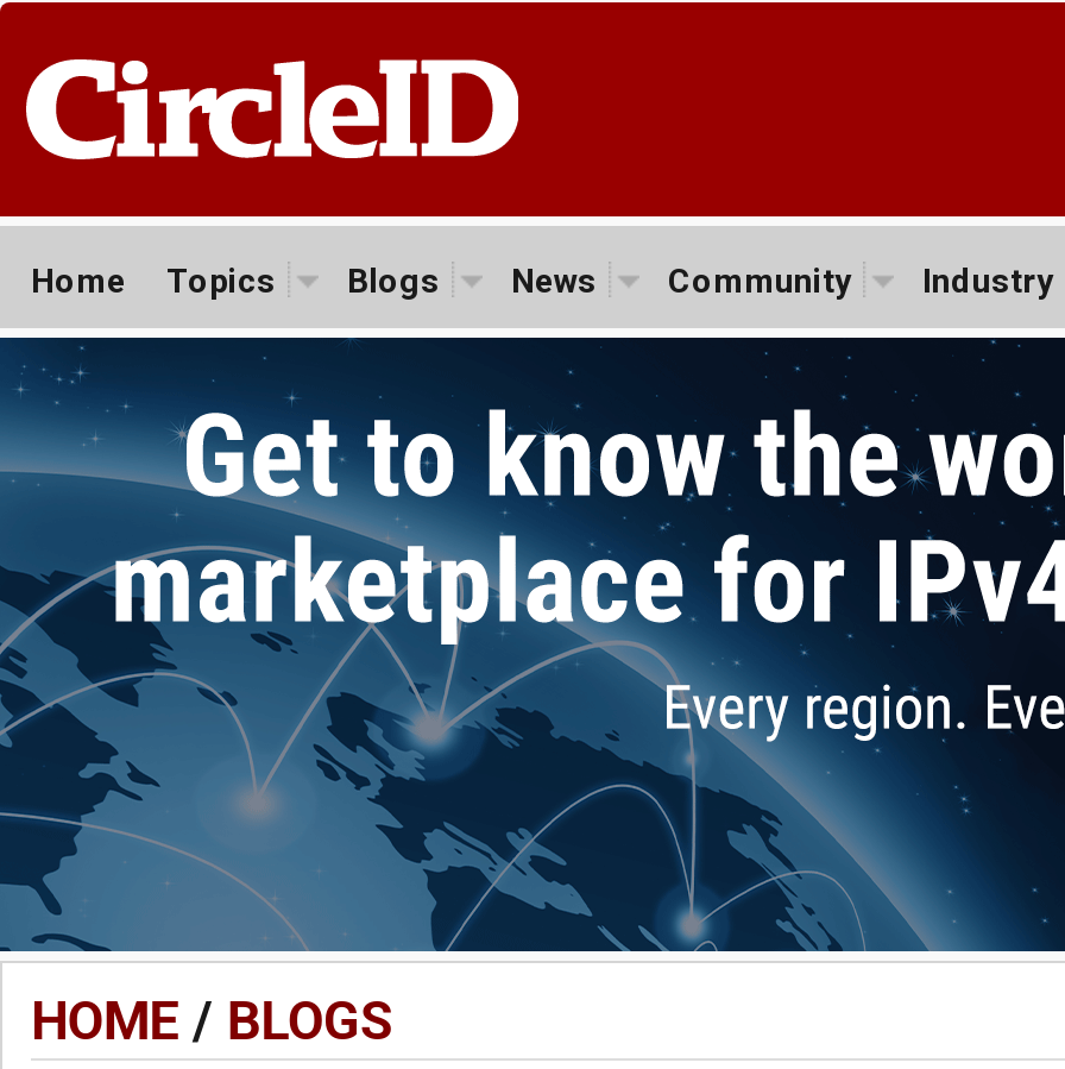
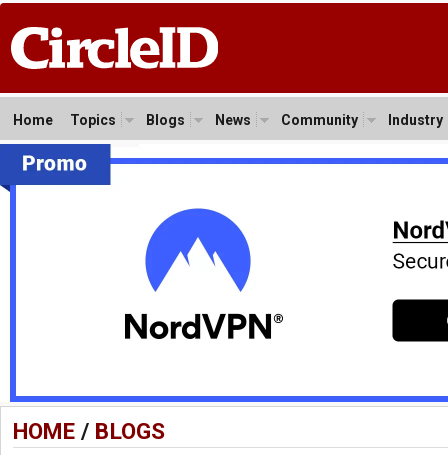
- [image]
+ [image]
